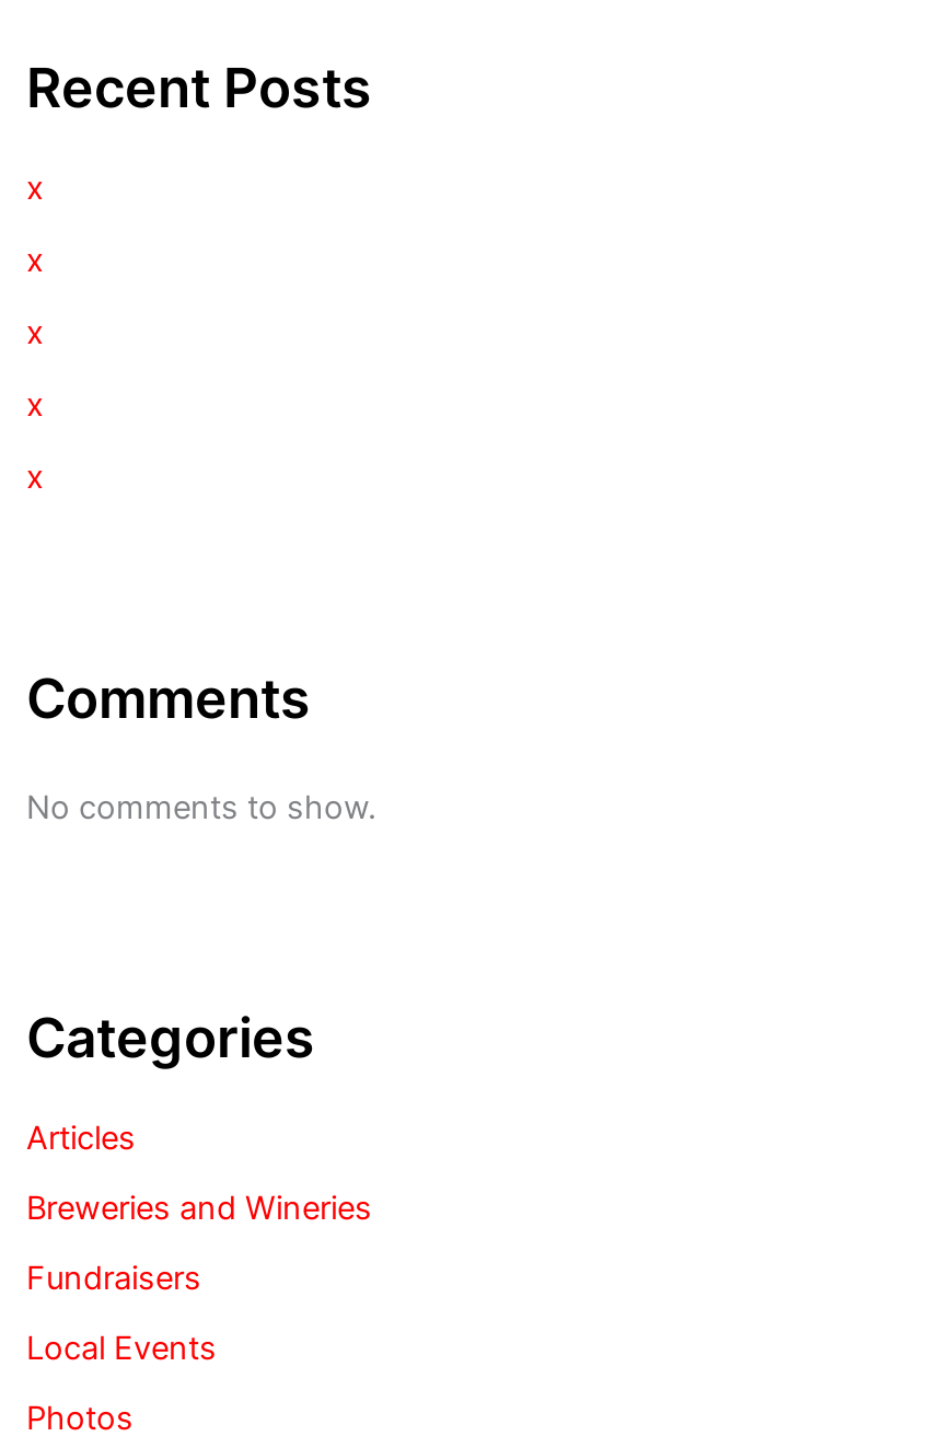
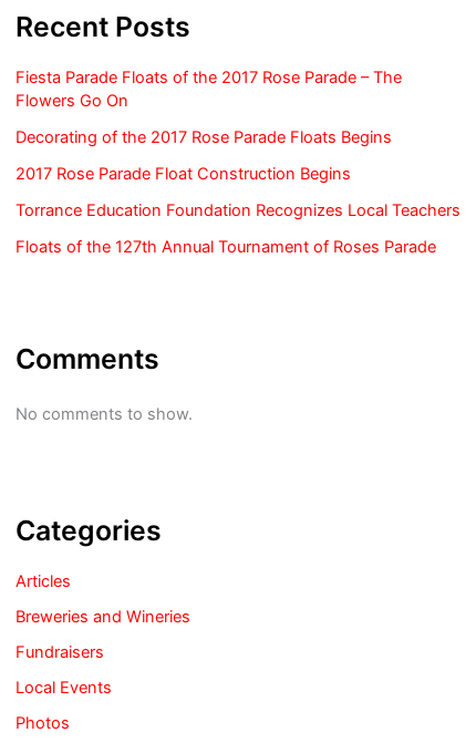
- x
+ Fiesta Parade Floats of the 2017 Rose Parade – The
+ Flowers Go On

- x
+ Decorating of the 2017 Rose Parade Floats Begins

- x
+ 2017 Rose Parade Float Construction Begins

- x
+ Torrance Education Foundation Recognizes Local Teachers

- x
+ Floats of the 127th Annual Tournament of Roses Parade
